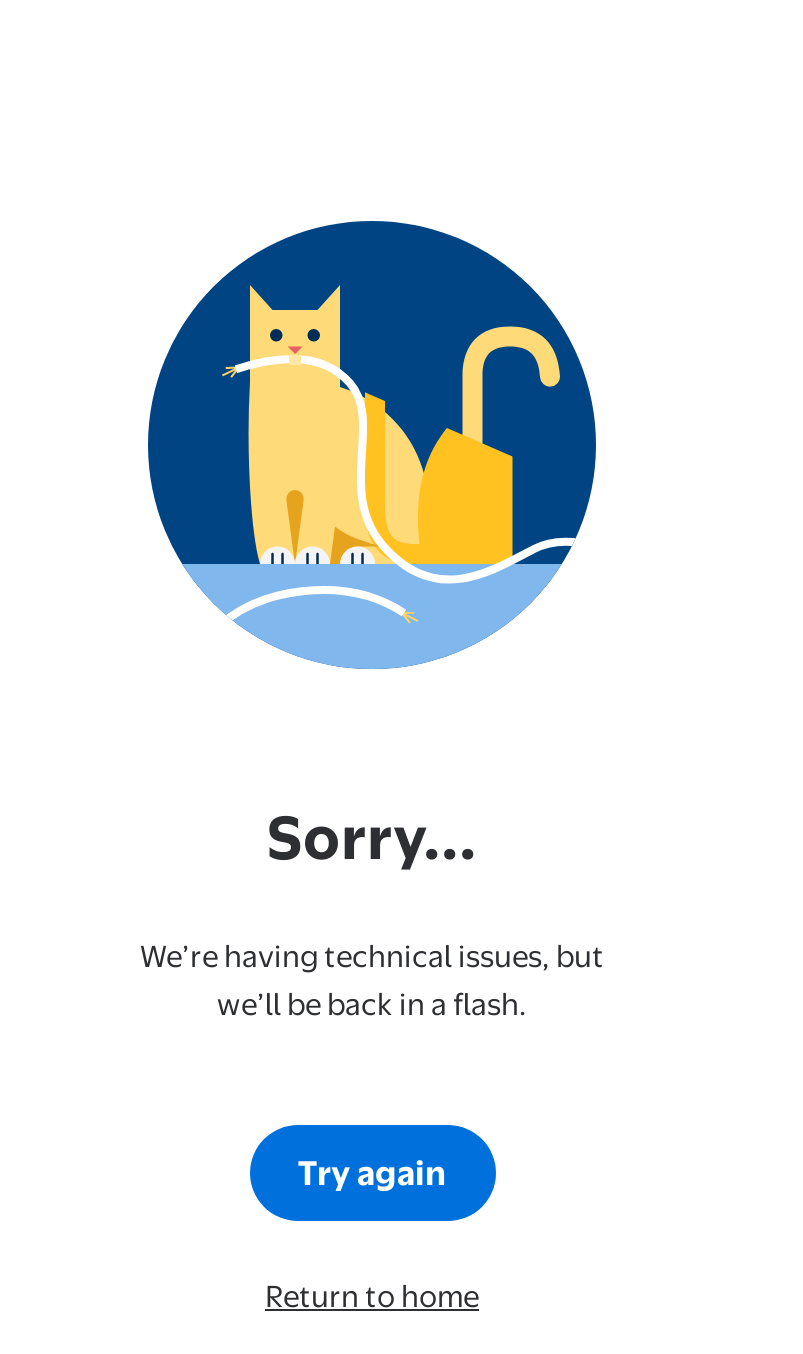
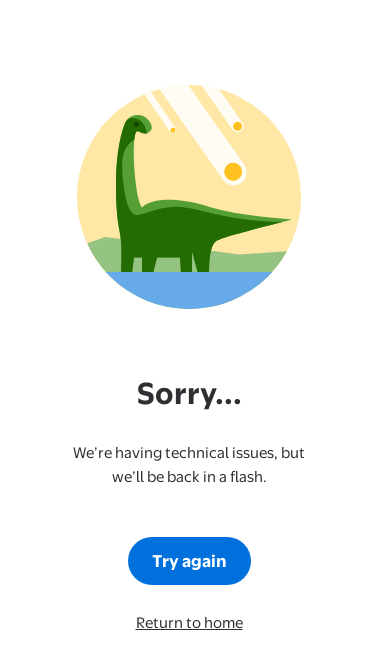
- [image]
+ [image]
